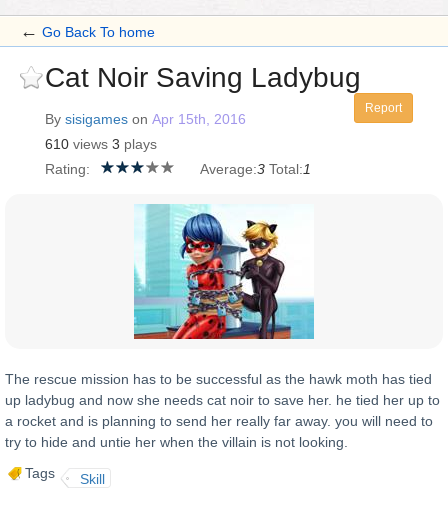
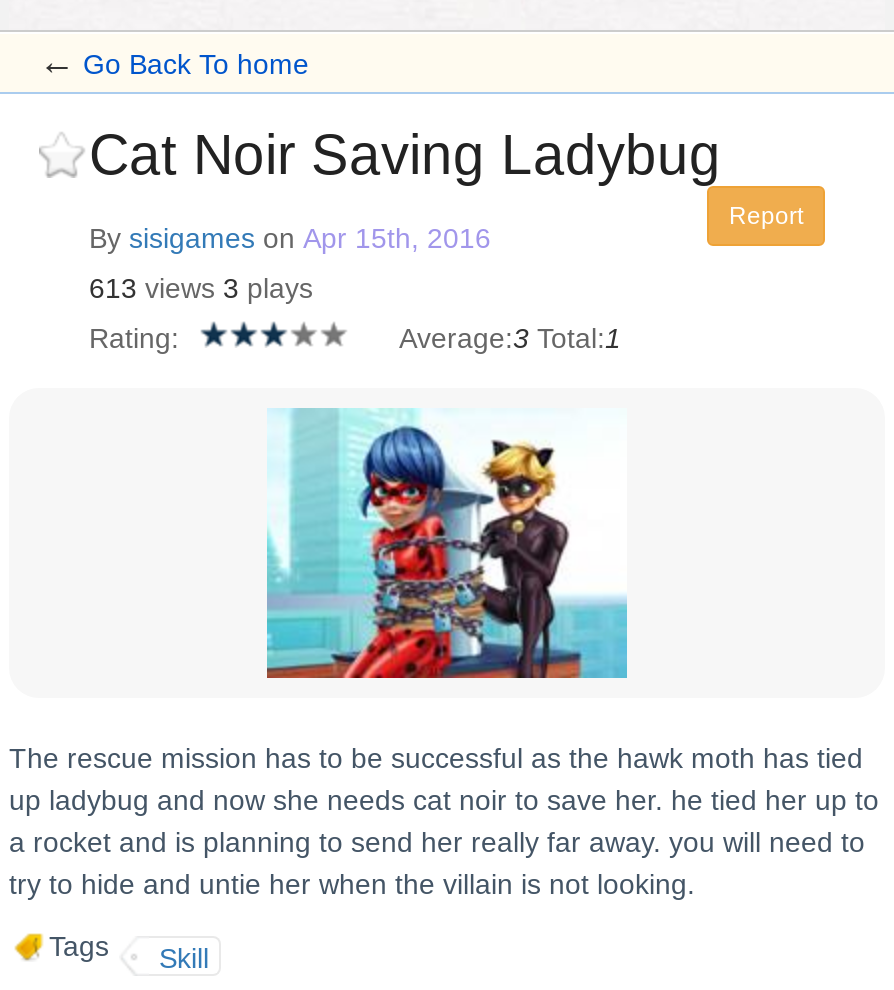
- 610 views 3 plays
+ 613 views 3 plays
